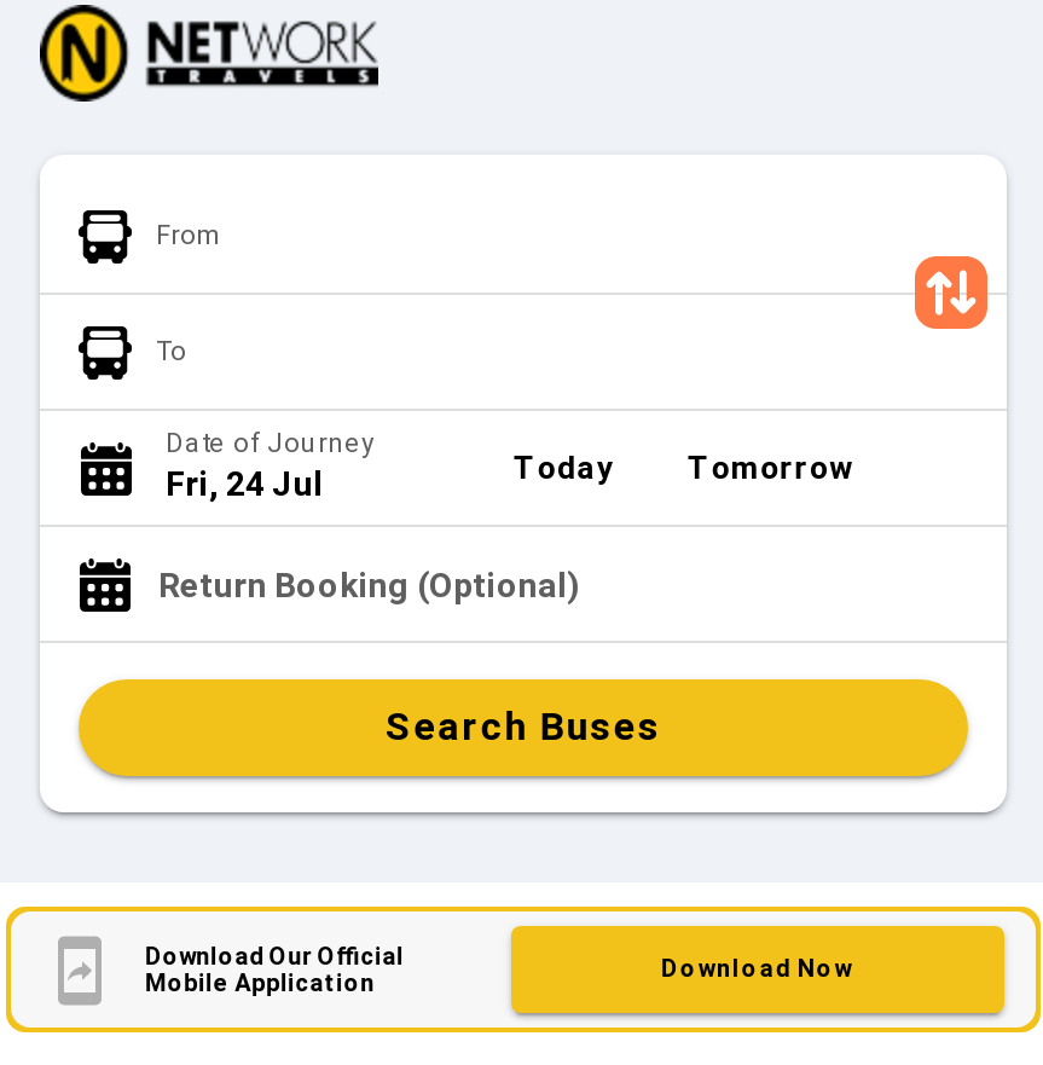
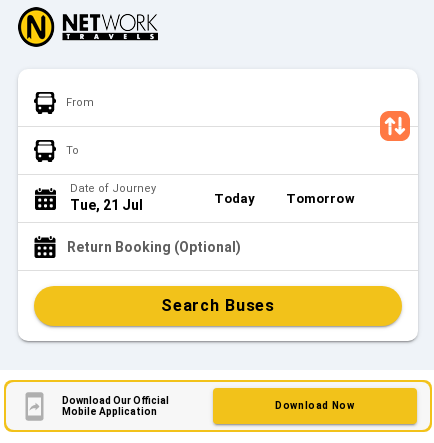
- Fri, 24 Jul
+ Tue, 21 Jul
